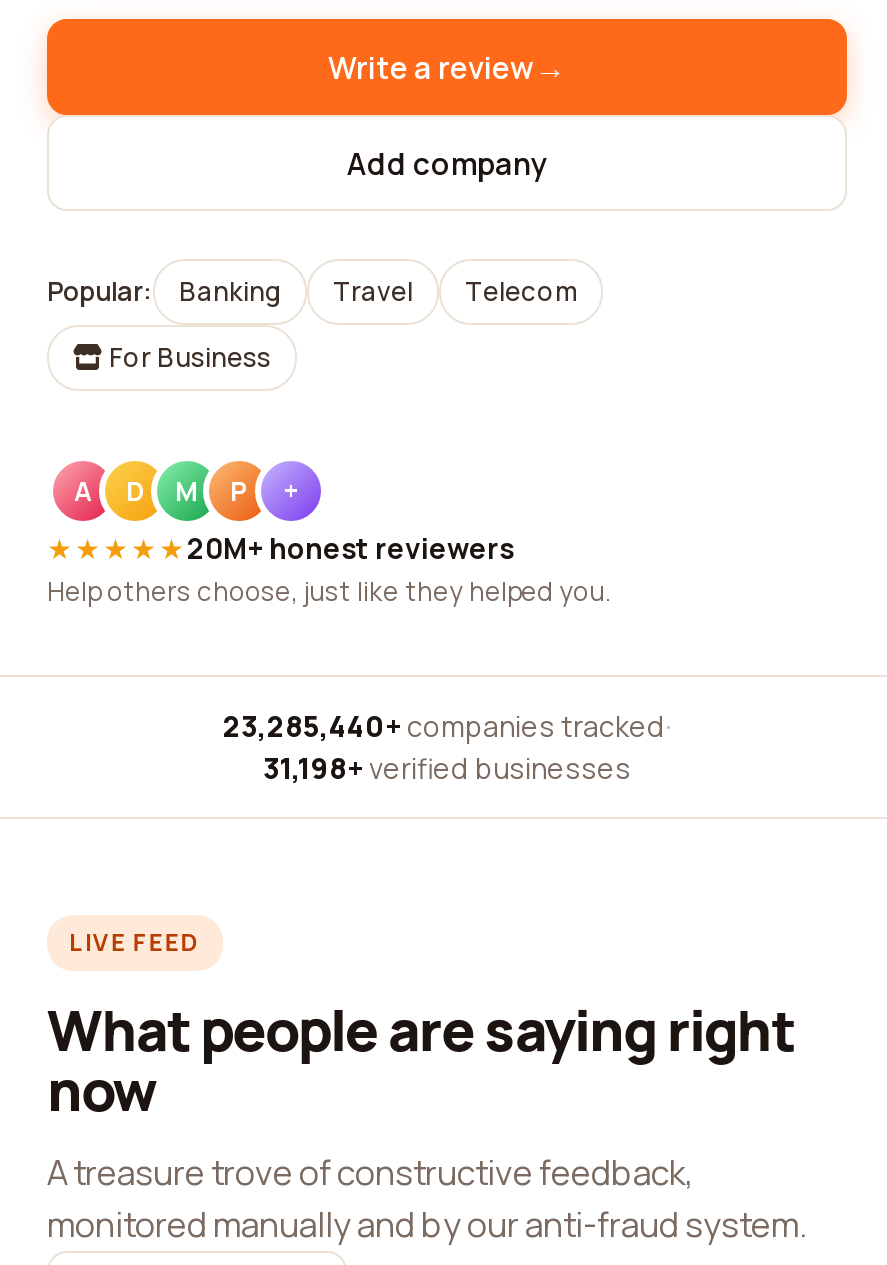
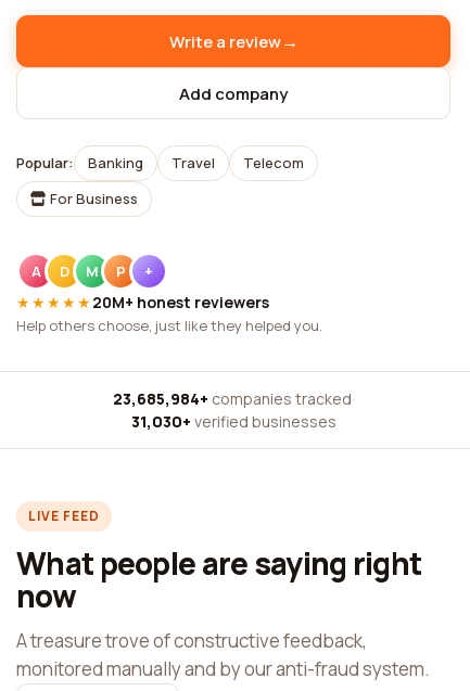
- 23,285,440+ companies tracked ·
+ 23,685,984+ companies tracked ·

- 31,198+ verified businesses
+ 31,030+ verified businesses
